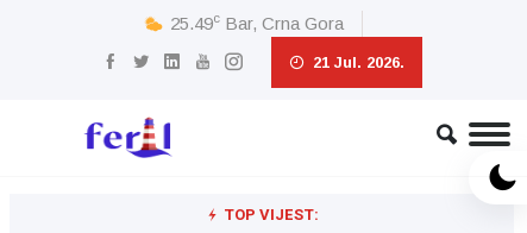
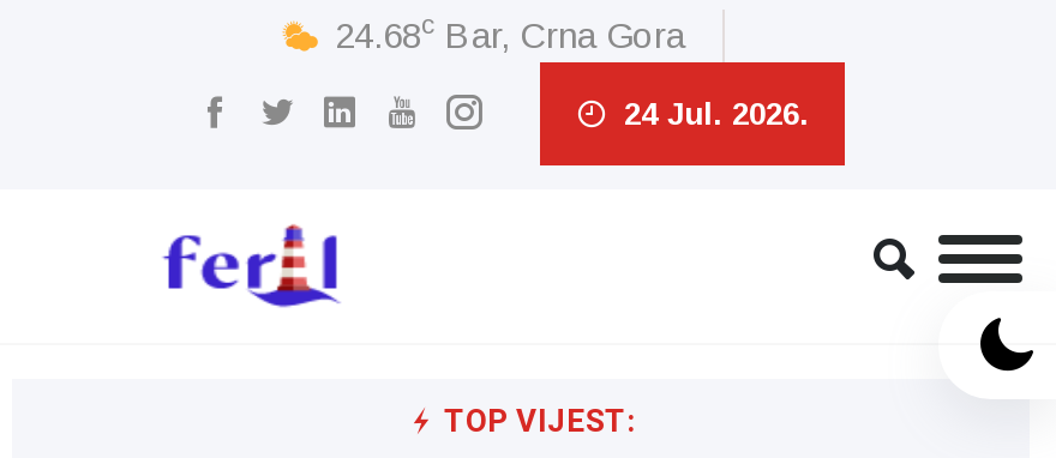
- 25.49c Bar, Crna Gora
+ 24.68c Bar, Crna Gora

- 21 Jul. 2026.
+ 24 Jul. 2026.
